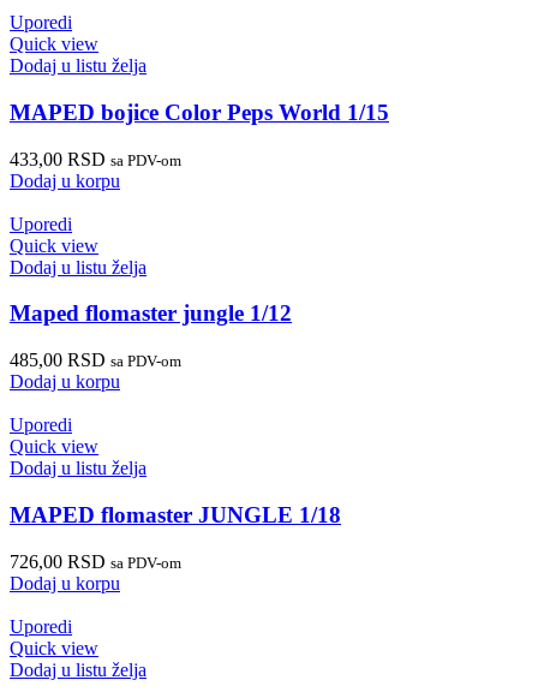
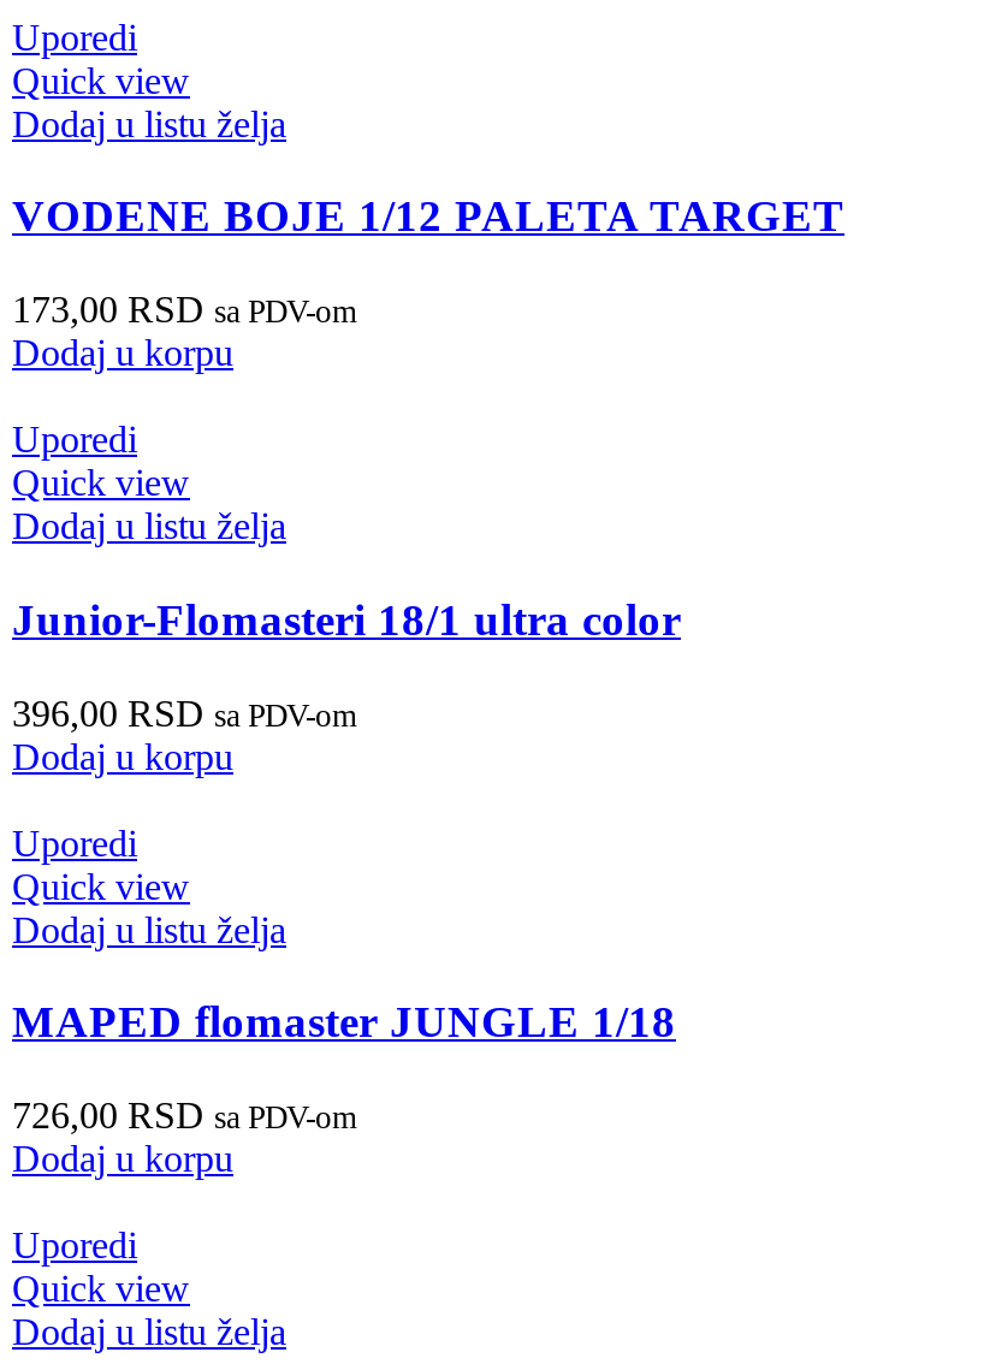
- MAPED bojice Color Peps World 1/15
+ VODENE BOJE 1/12 PALETA TARGET

- 433,00 RSD sa PDV-om
+ 173,00 RSD sa PDV-om

- Maped flomaster jungle 1/12
+ Junior-Flomasteri 18/1 ultra color

- 485,00 RSD sa PDV-om
+ 396,00 RSD sa PDV-om
